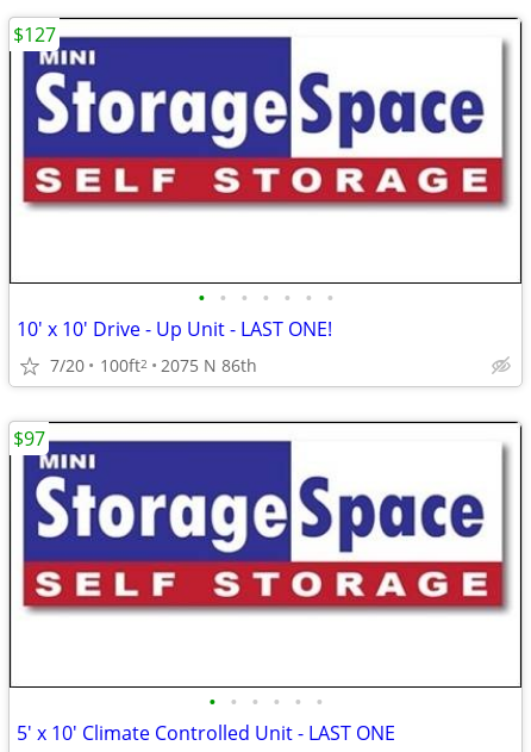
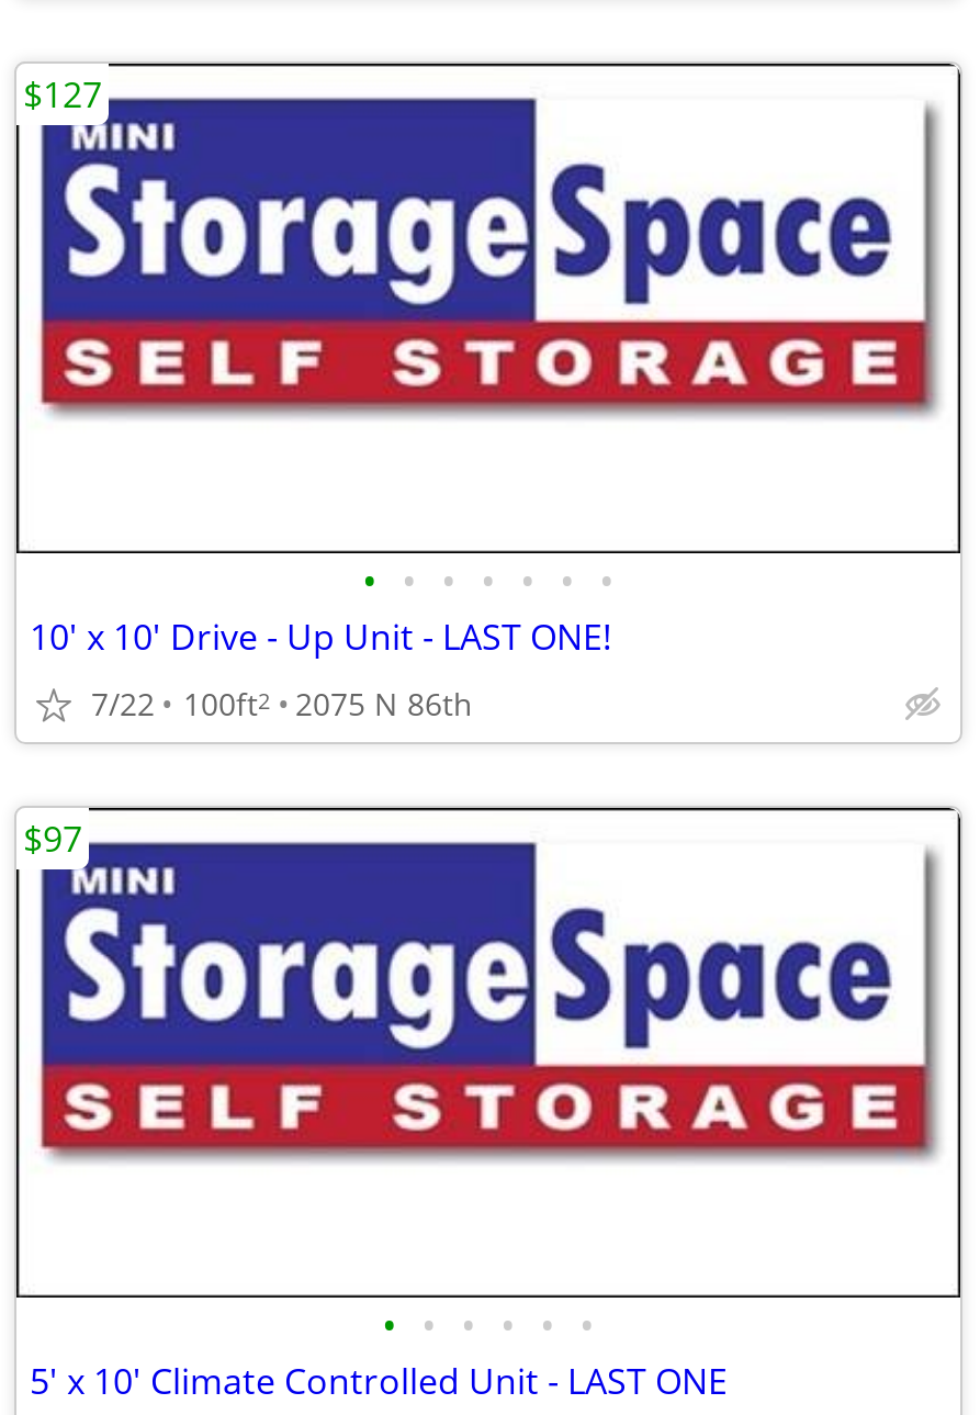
- 7/20 100ft2 2075 N 86th
+ 7/22 100ft2 2075 N 86th
